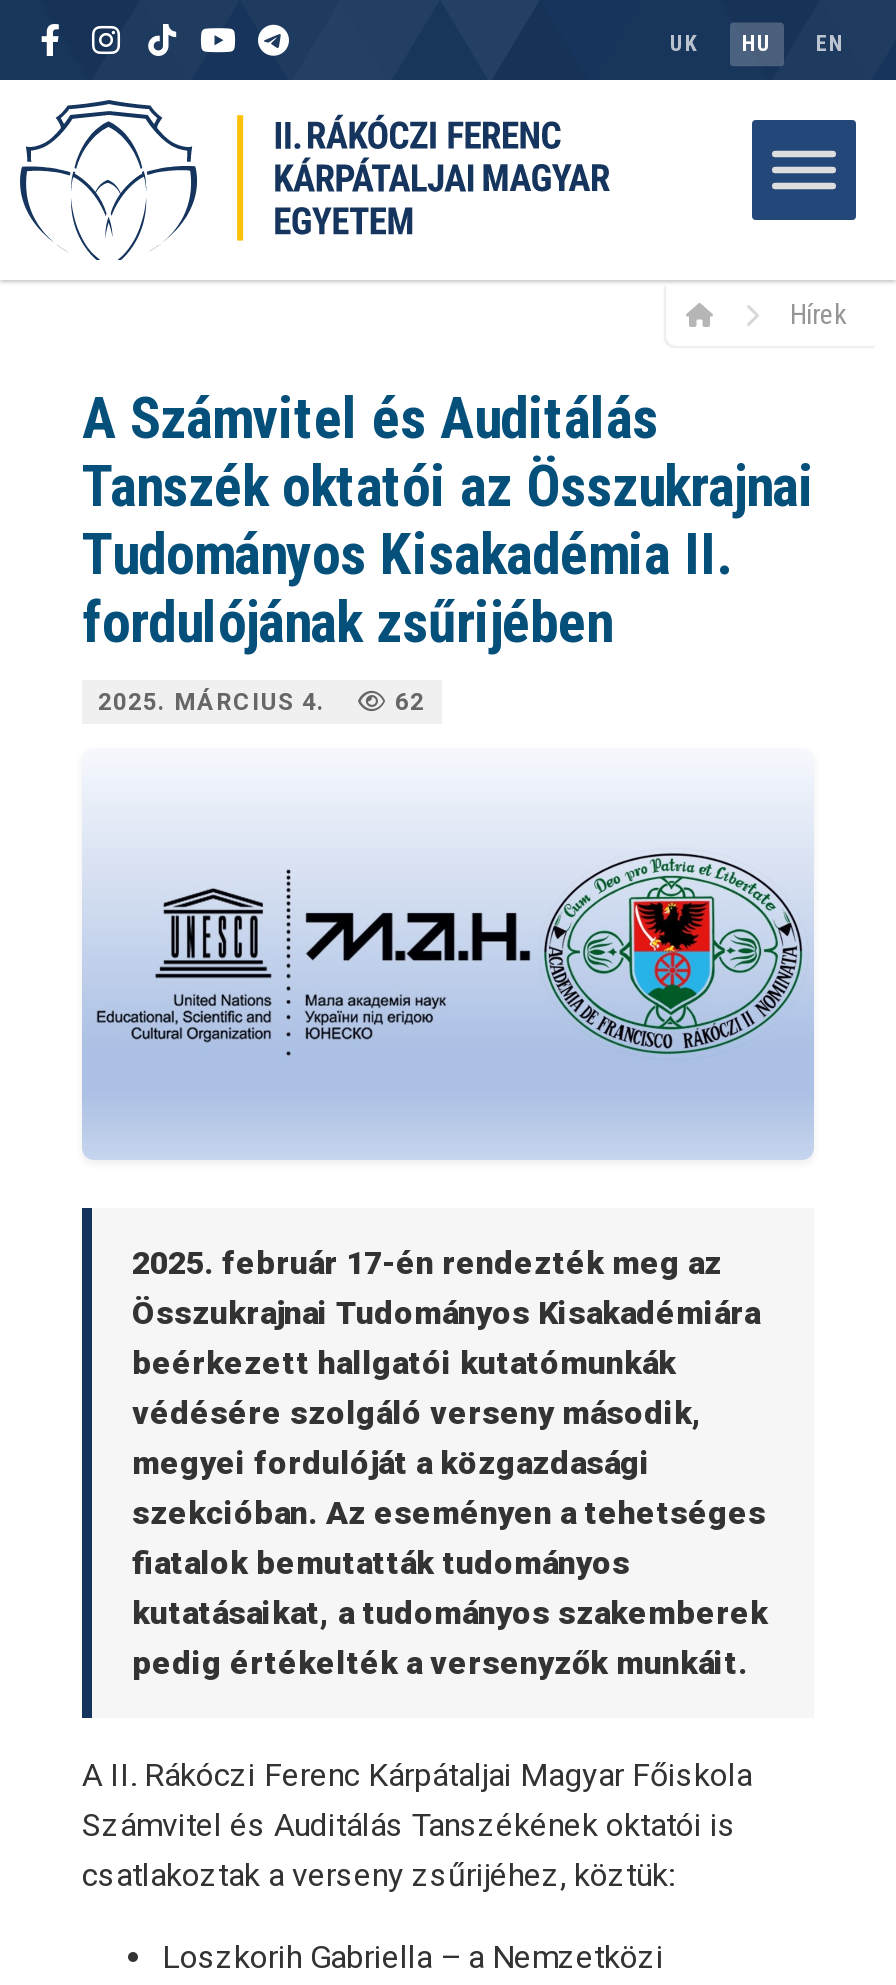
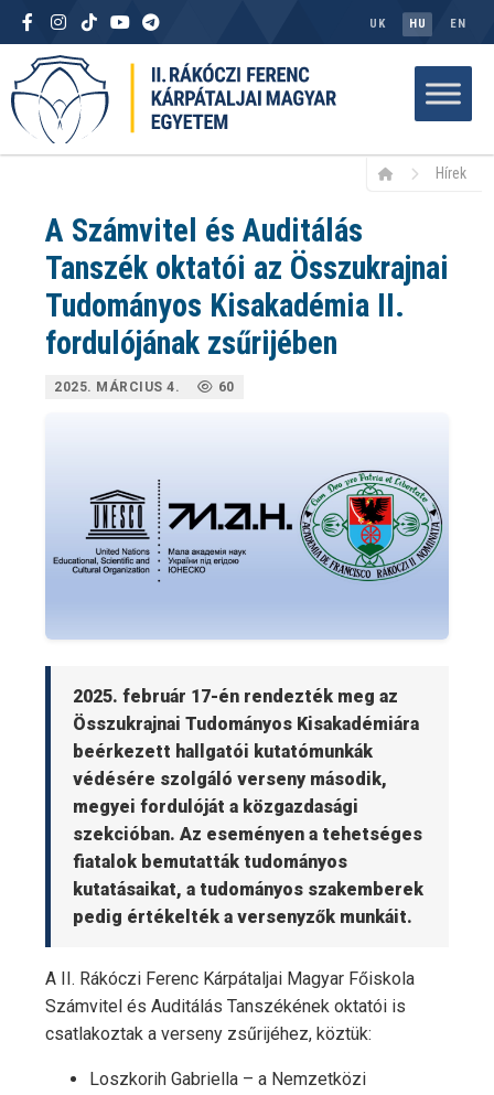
- 62
+ 60
